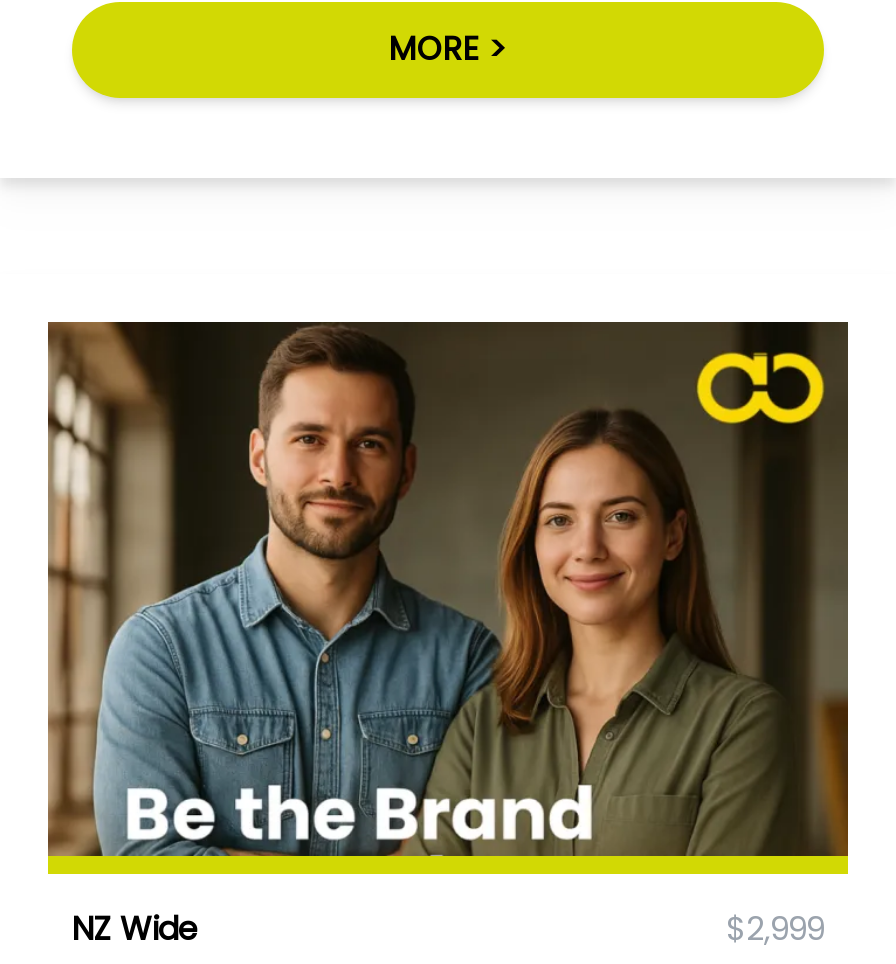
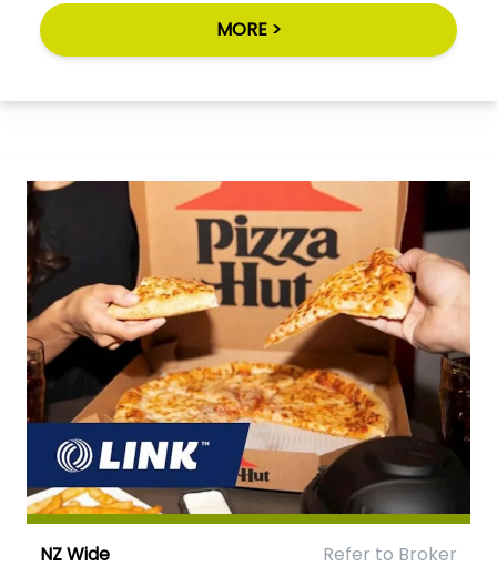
- [image]
- $2,999
+ [image]
+ Refer to Broker
